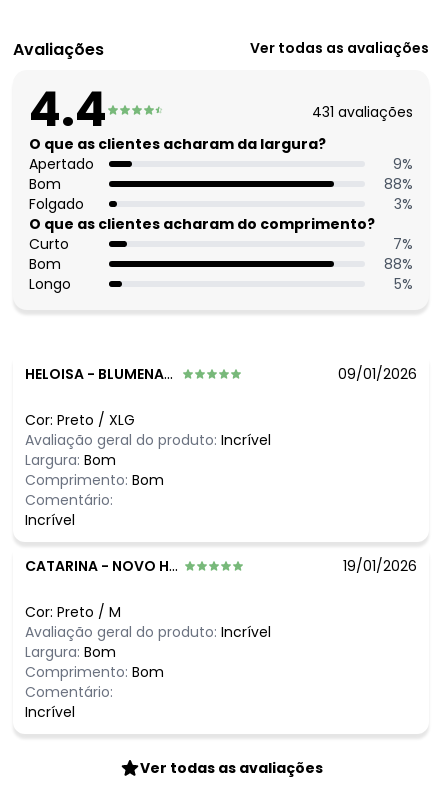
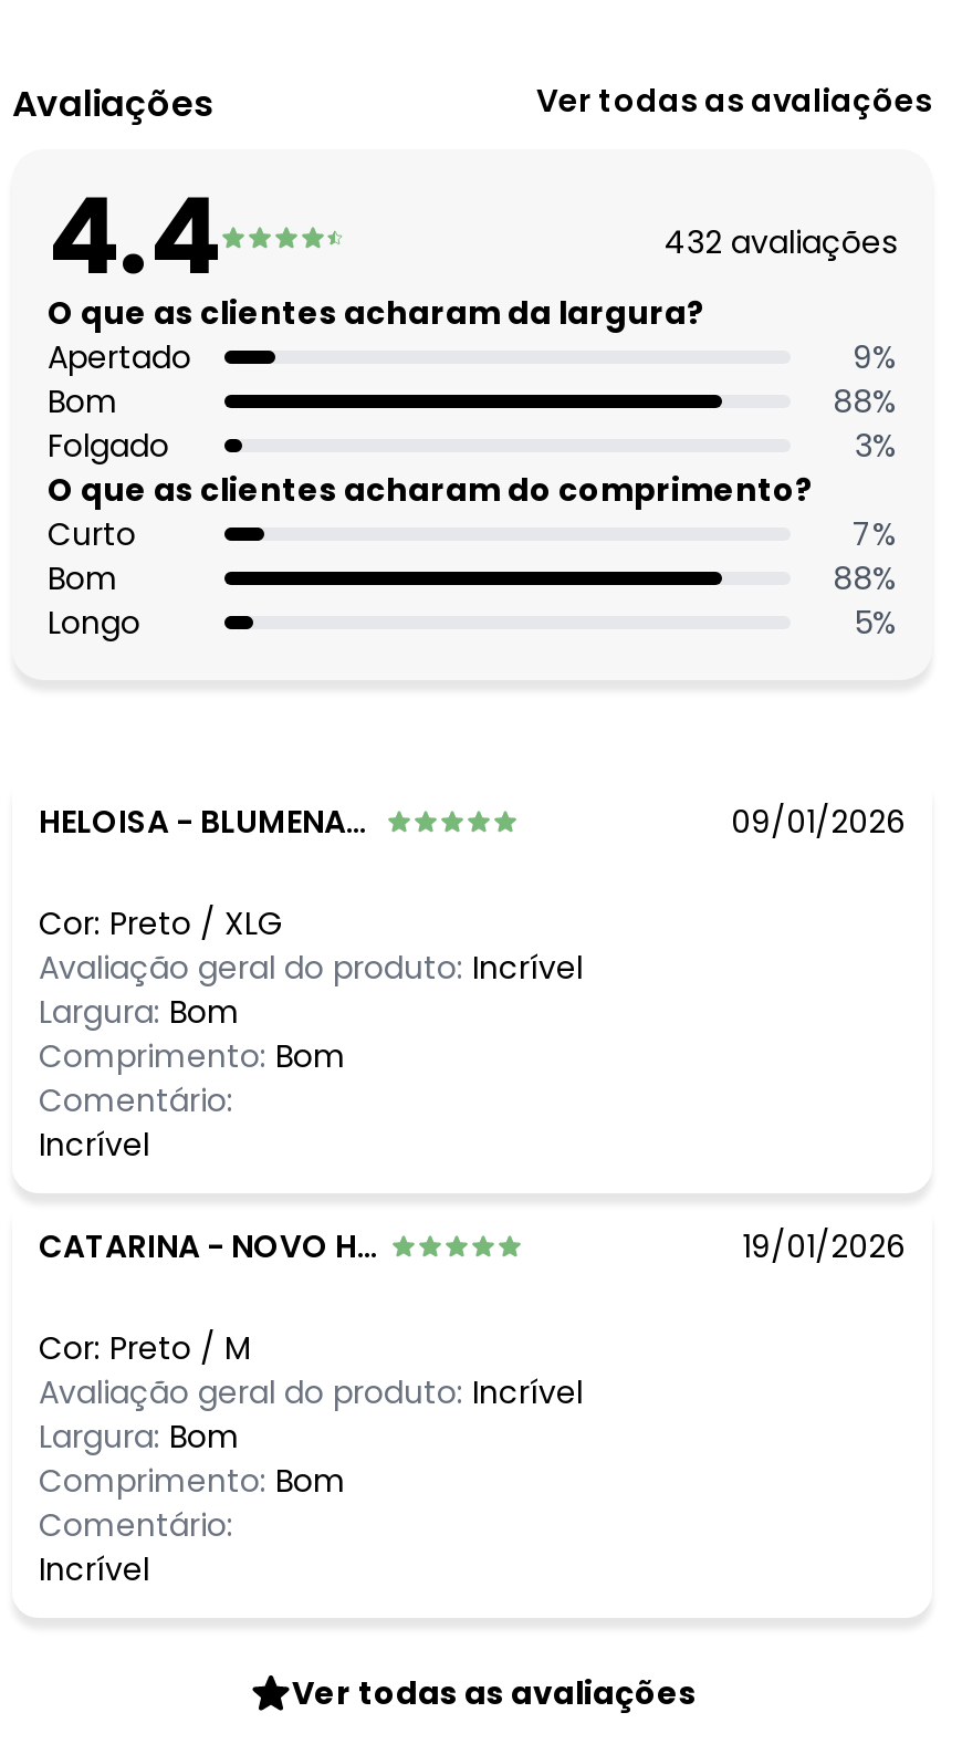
- 431 avaliações
+ 432 avaliações
